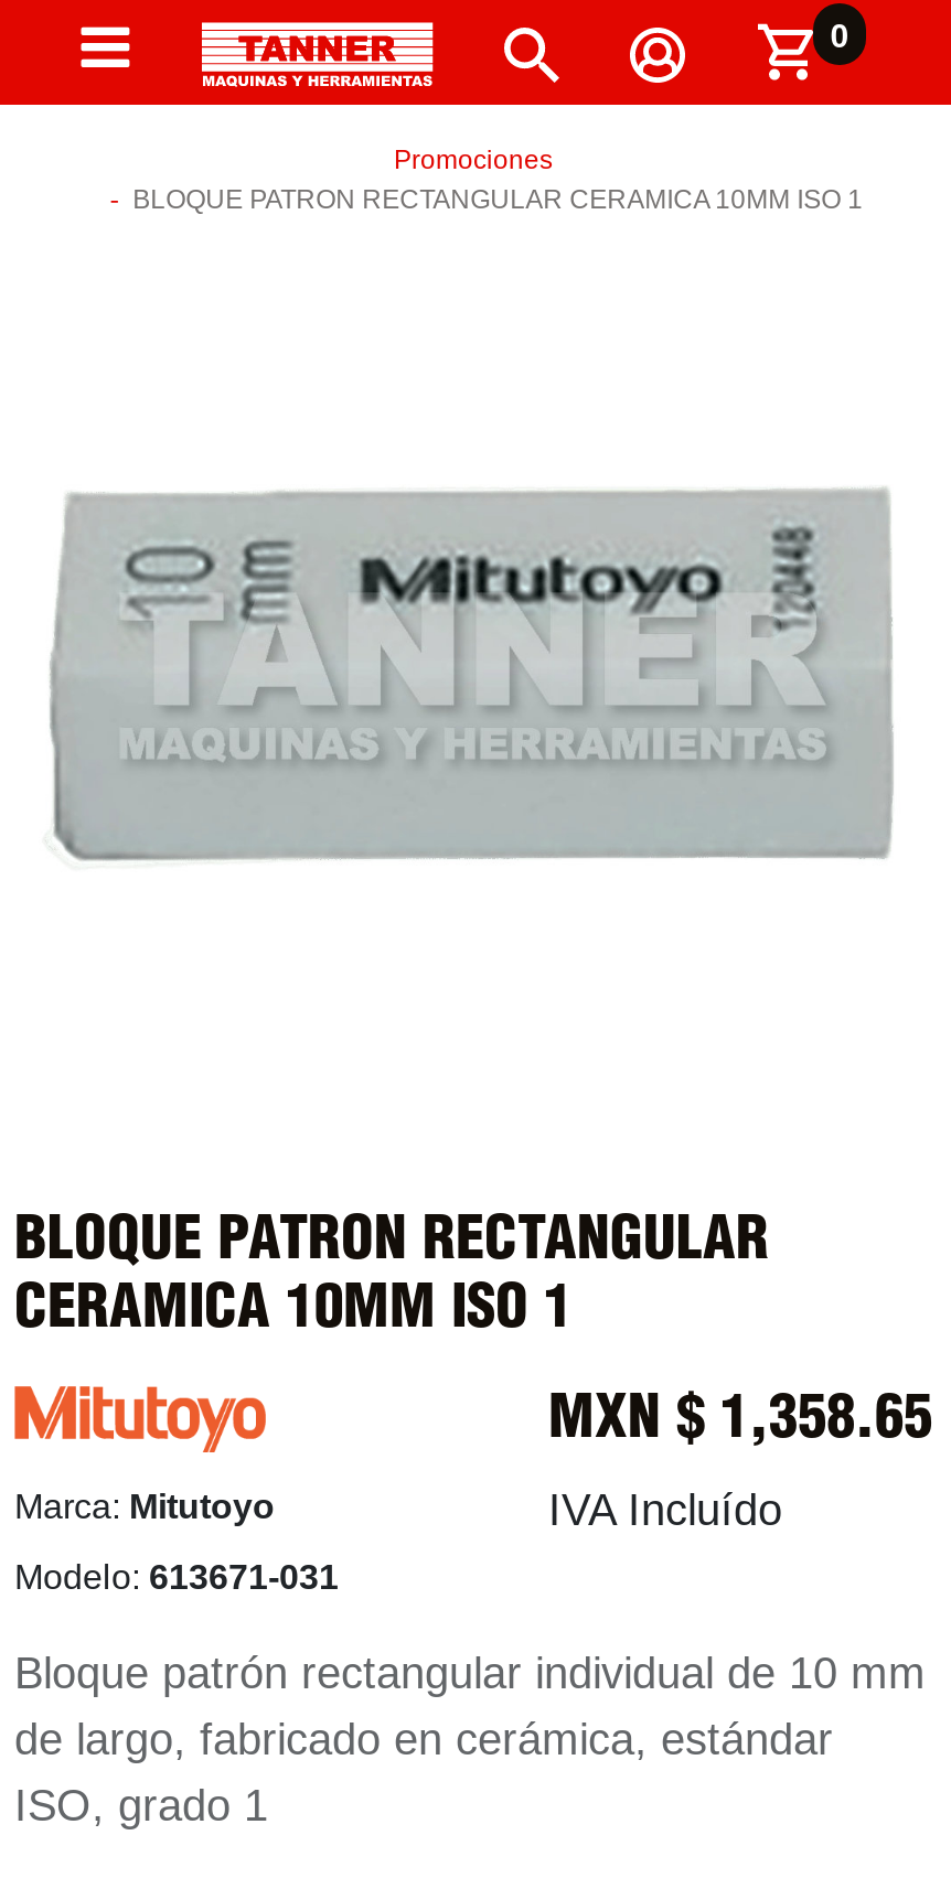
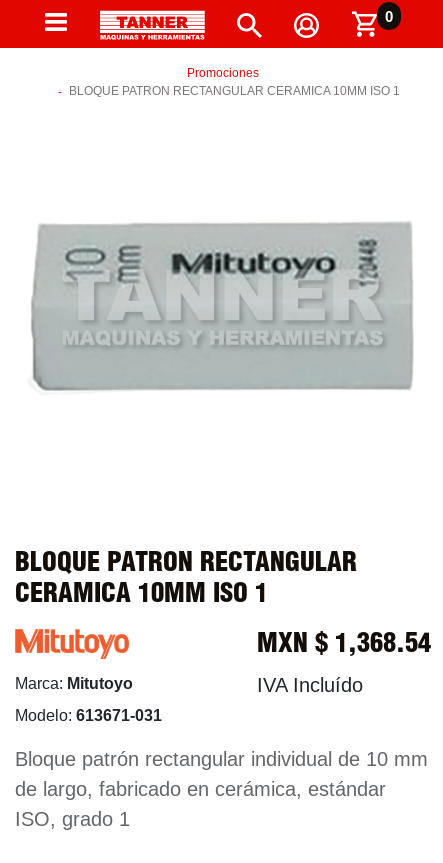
- MXN $1,358.65
+ MXN $1,368.54
